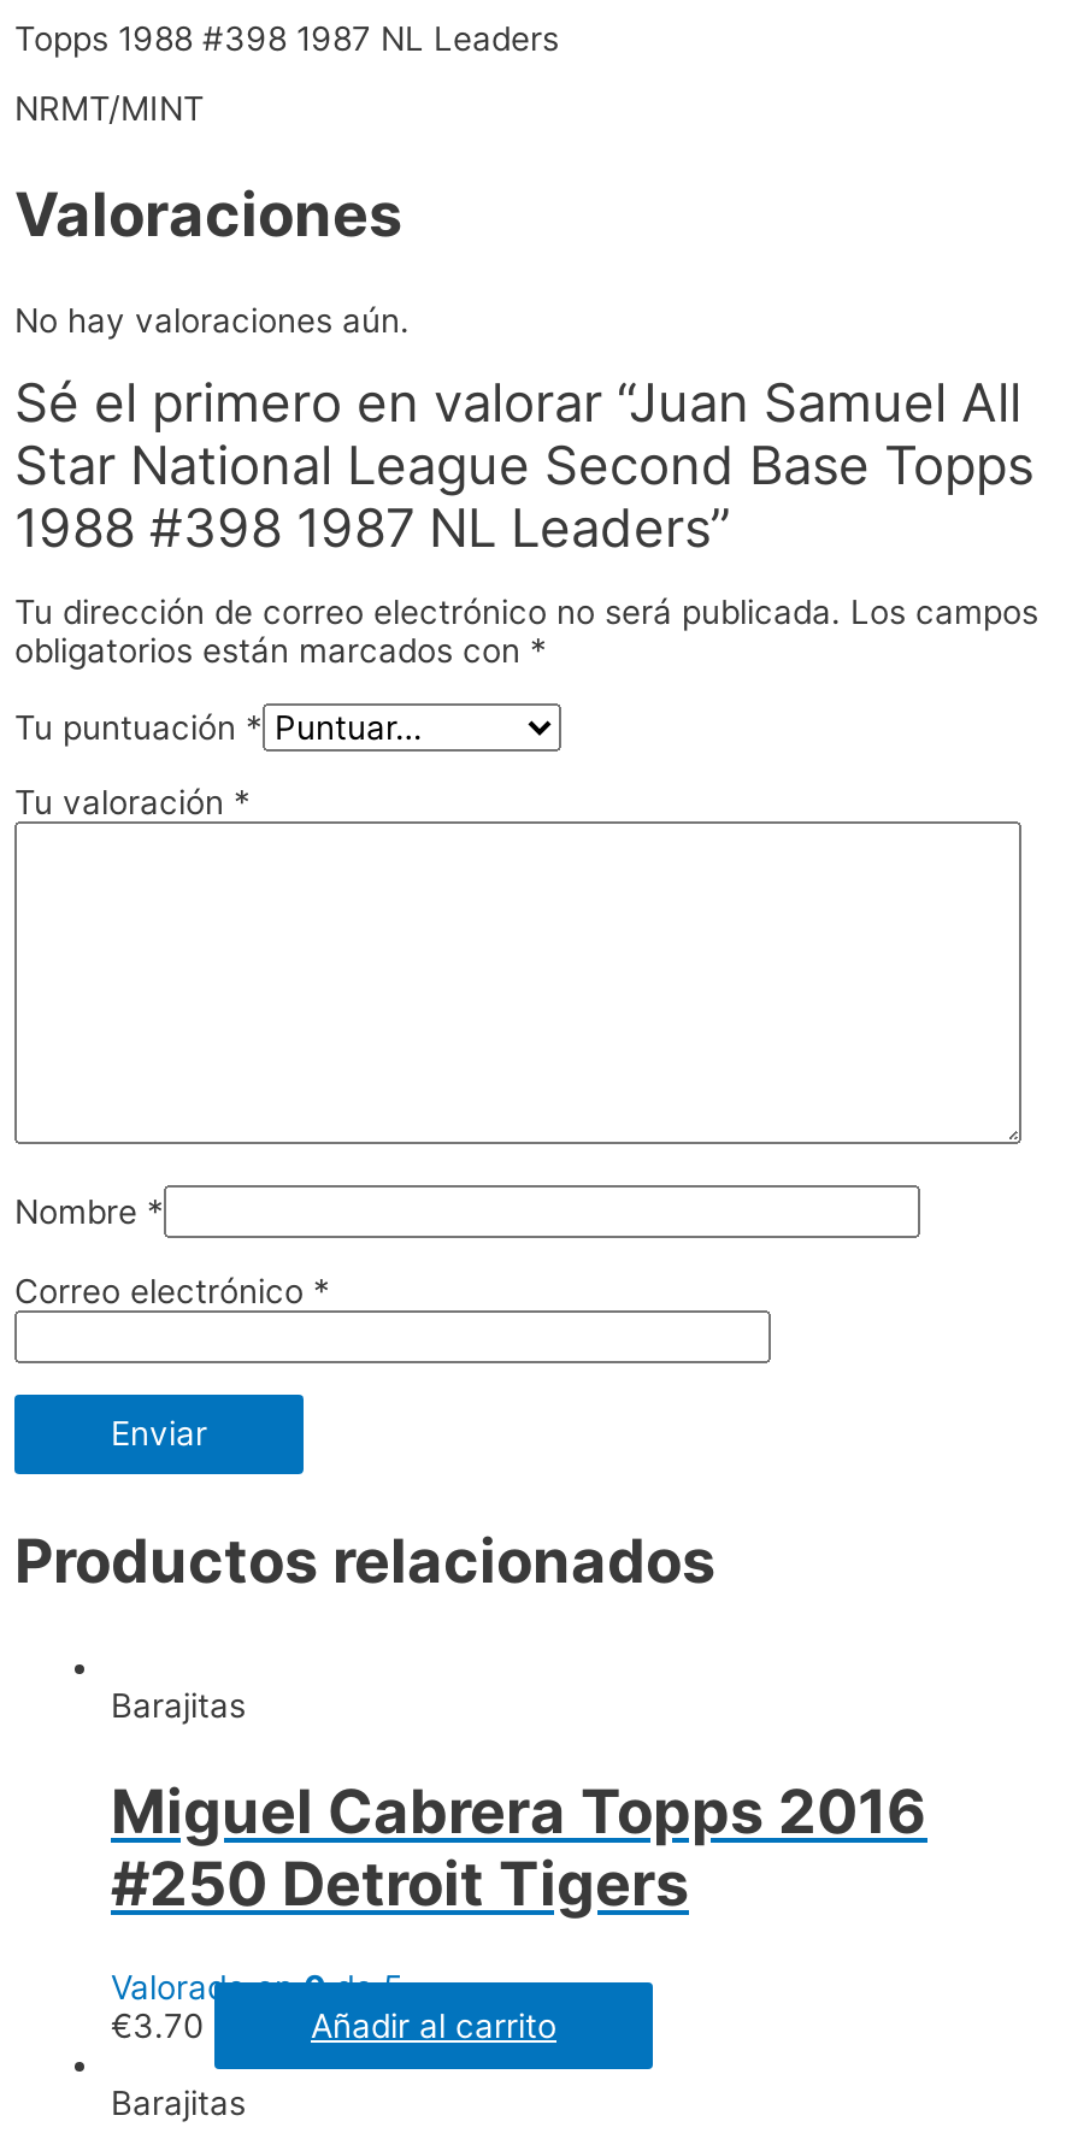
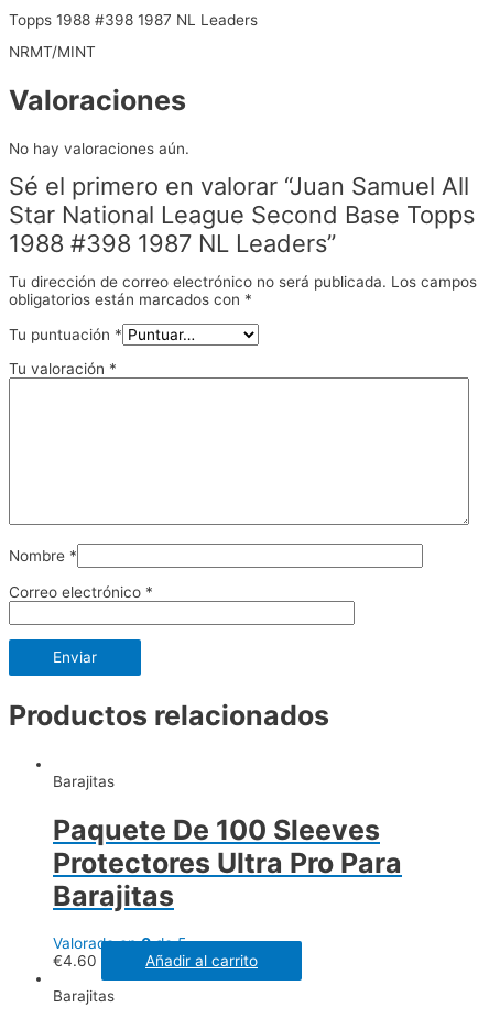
- Miguel Cabrera Topps 2016
- #250 Detroit Tigers
+ Paquete De 100 Sleeves
+ Protectores Ultra Pro Para
+ Barajitas

- €3.70
+ €4.60
